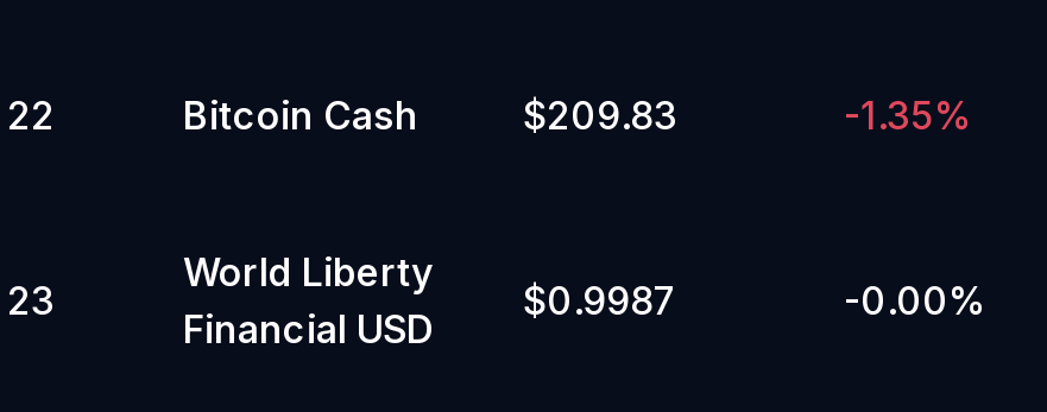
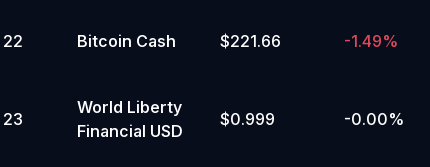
- $209.83
+ $221.66

- -1.35%
+ -1.49%

- $0.9987
+ $0.999
